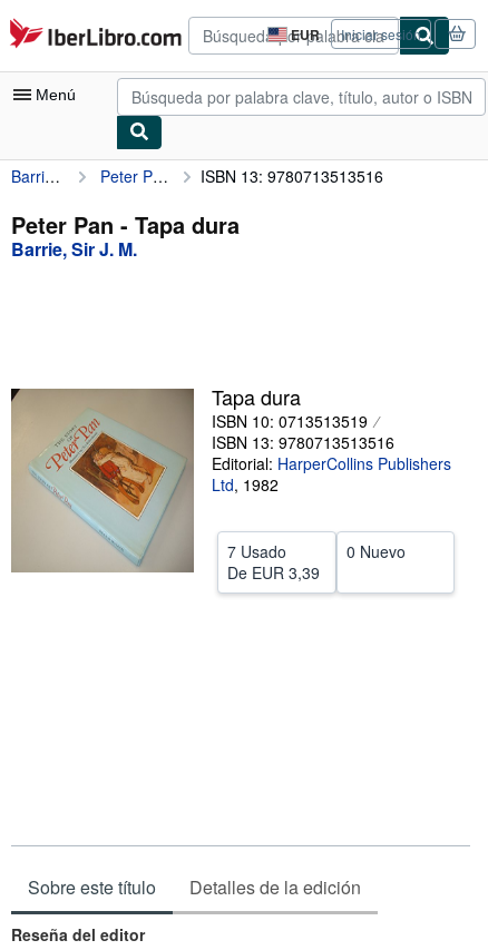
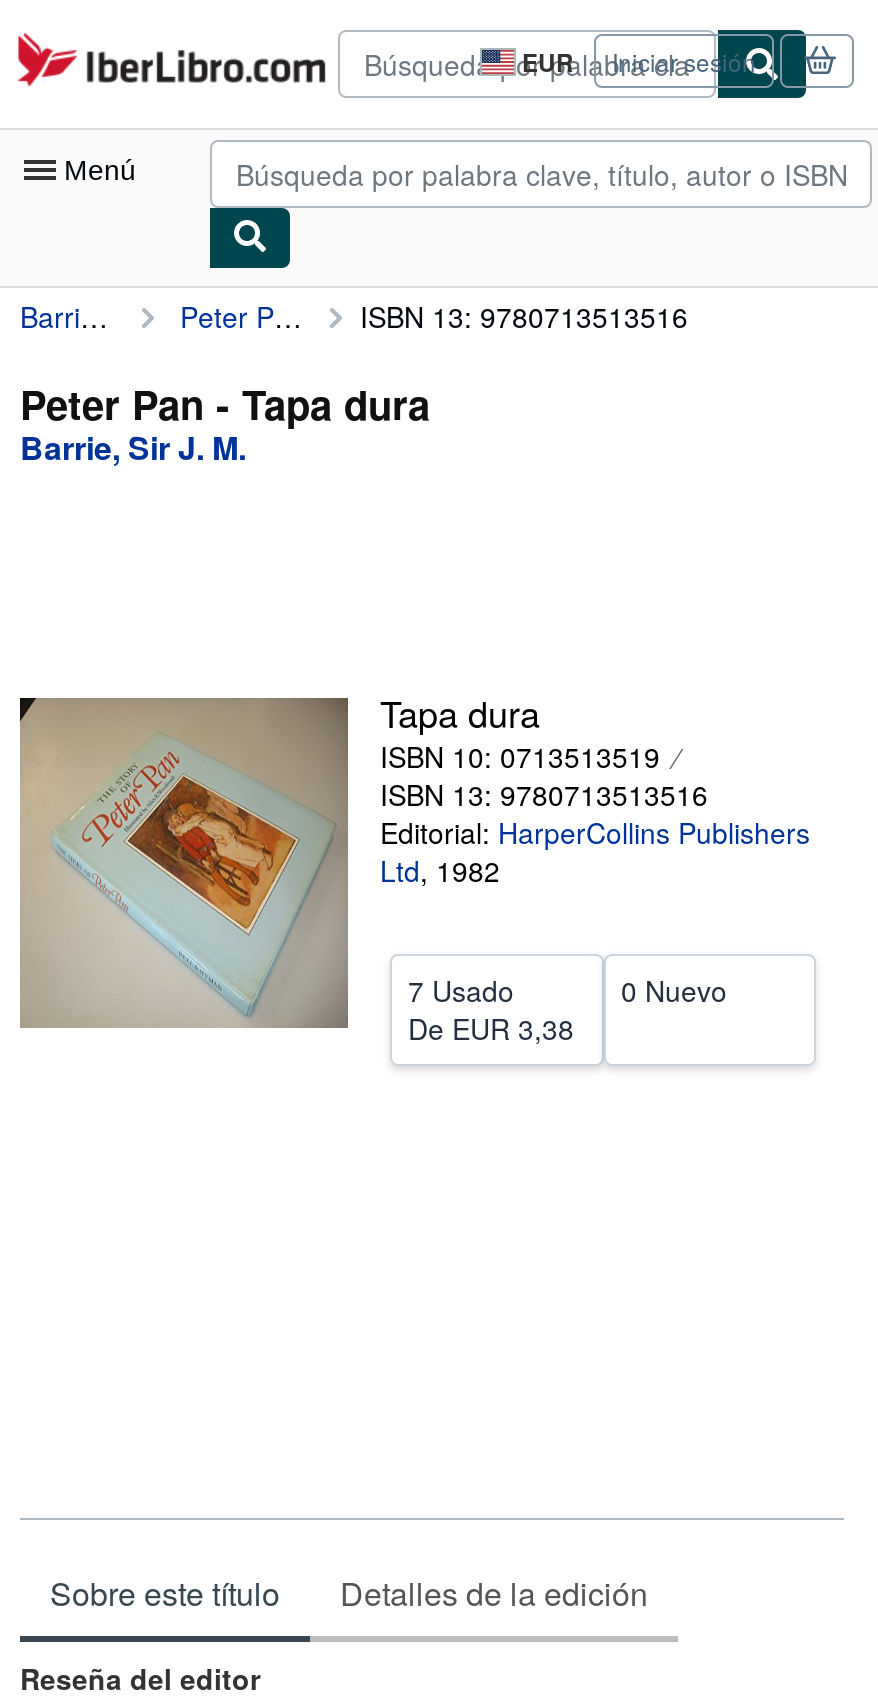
- De EUR 3,39
+ De EUR 3,38
